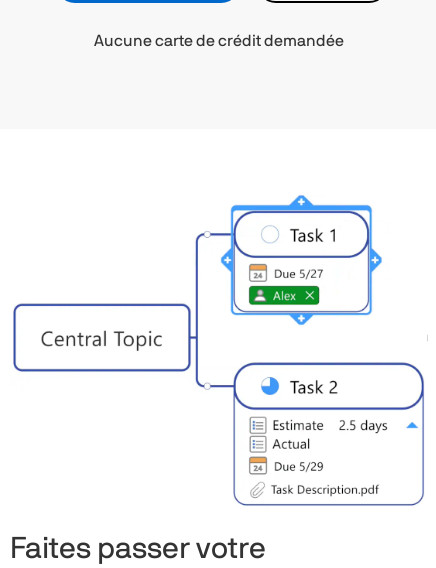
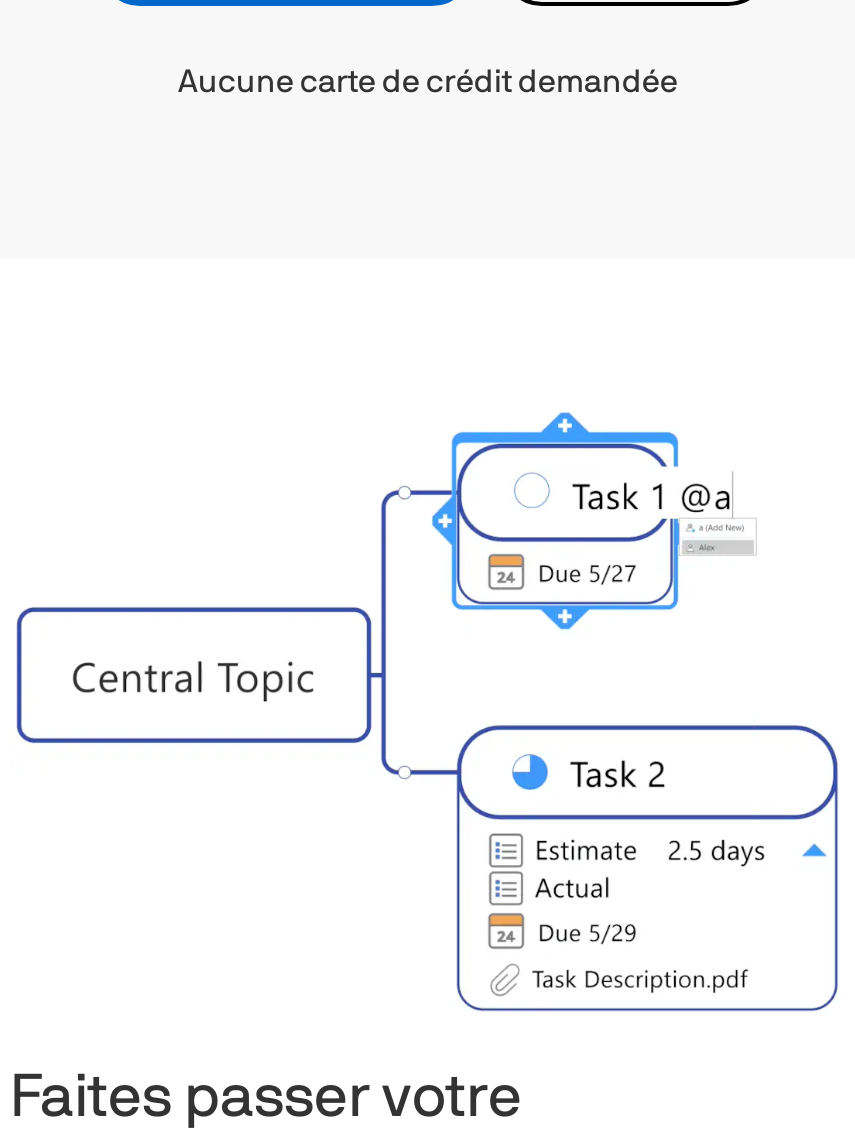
- [image]
+ [image]
